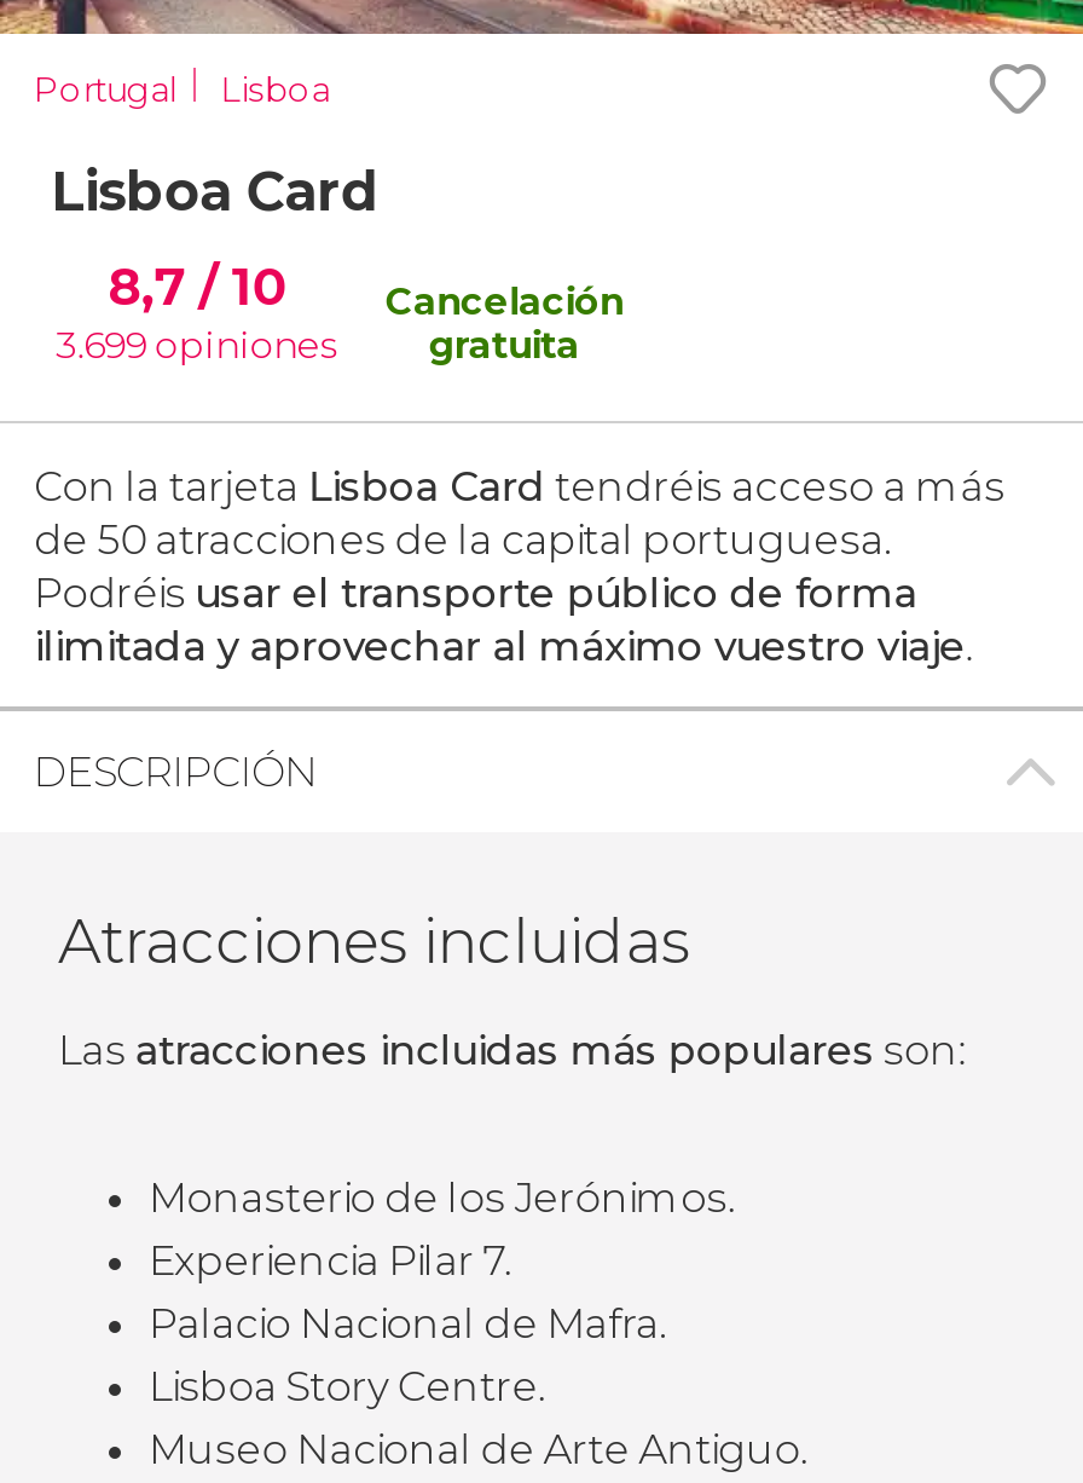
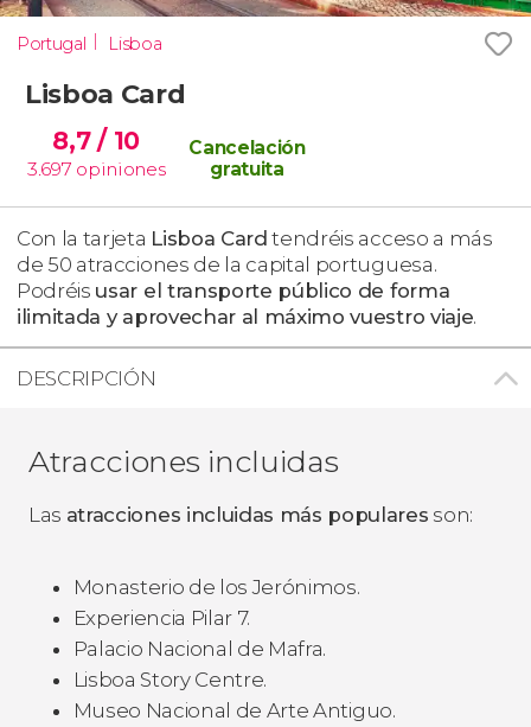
- 3.699 opiniones
+ 3.697 opiniones
